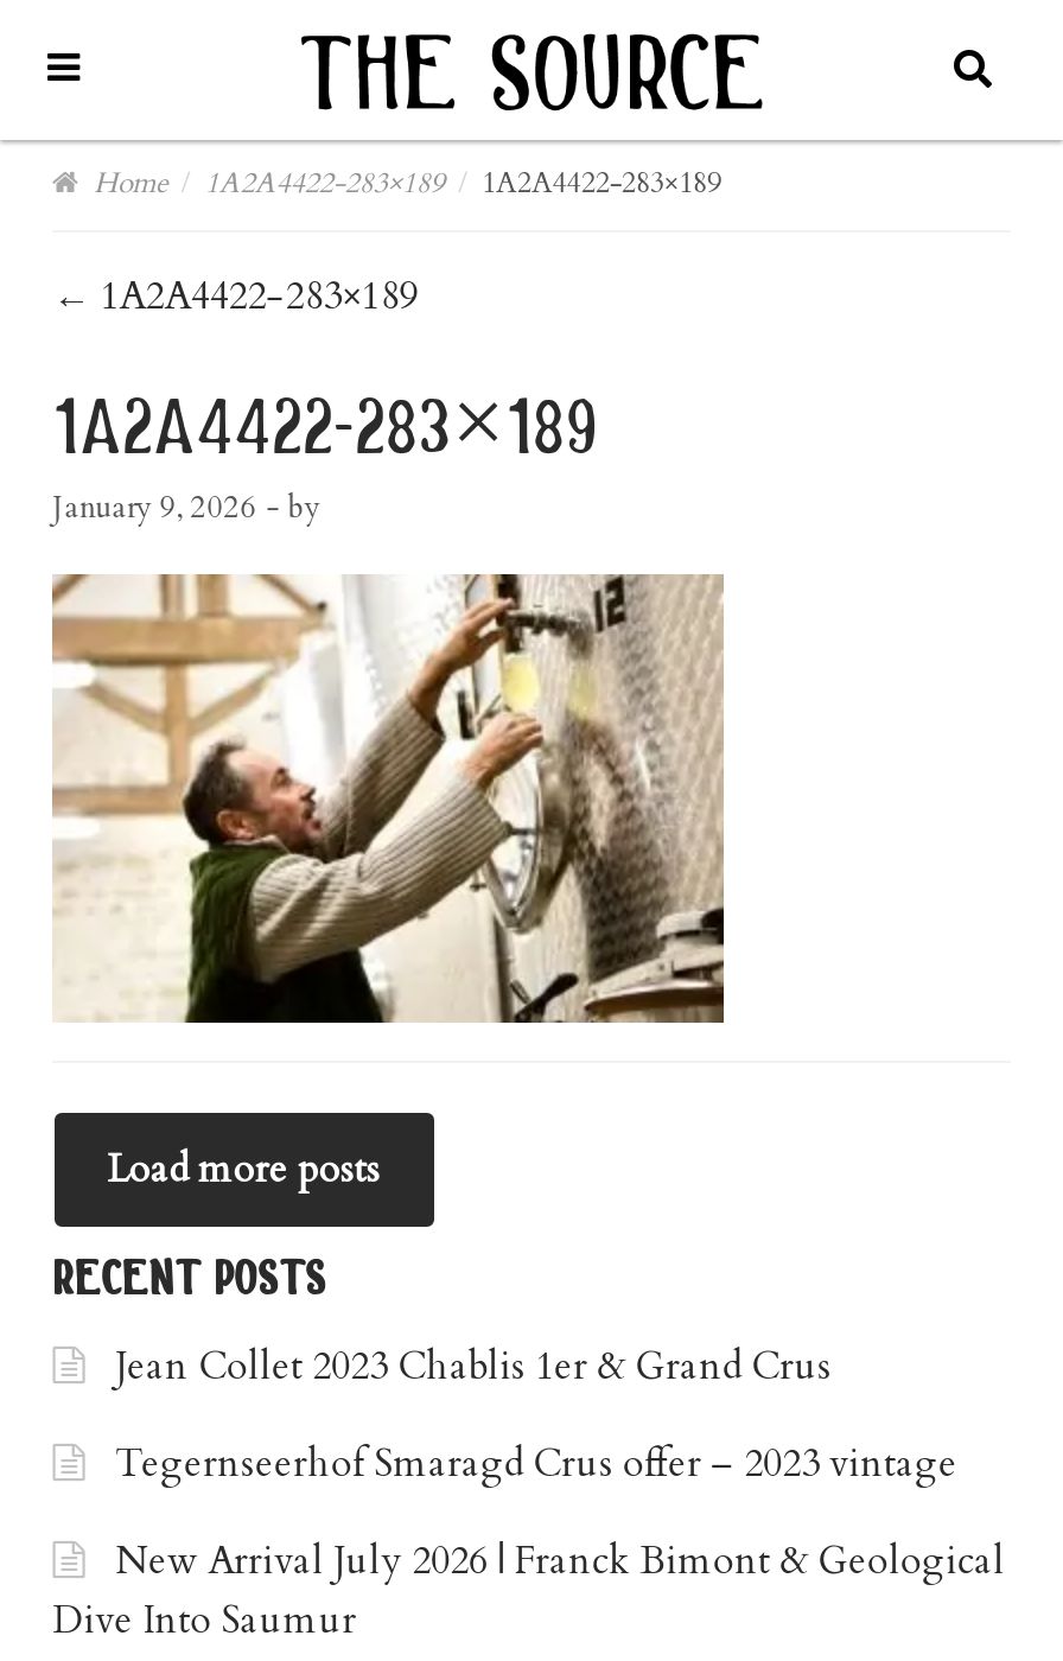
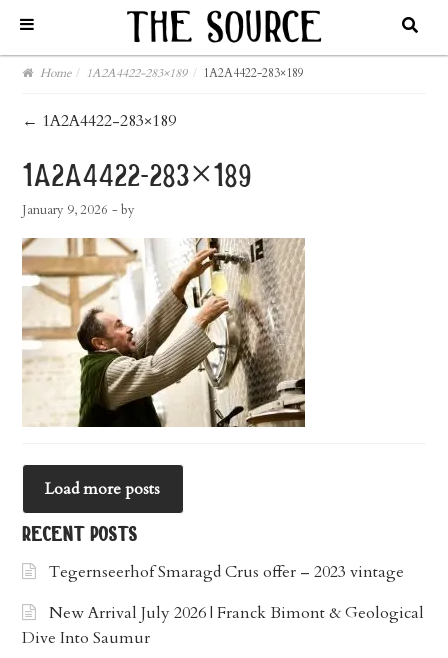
- Jean Collet 2023 Chablis 1er & Grand Crus
